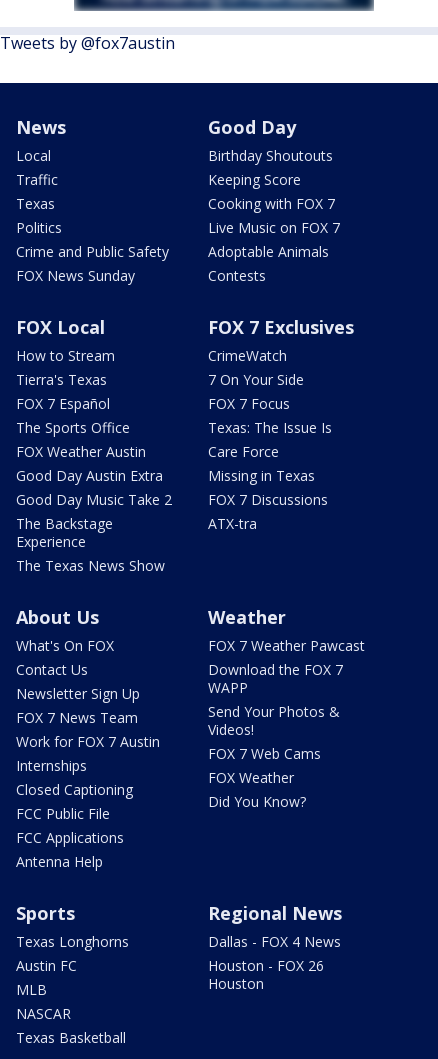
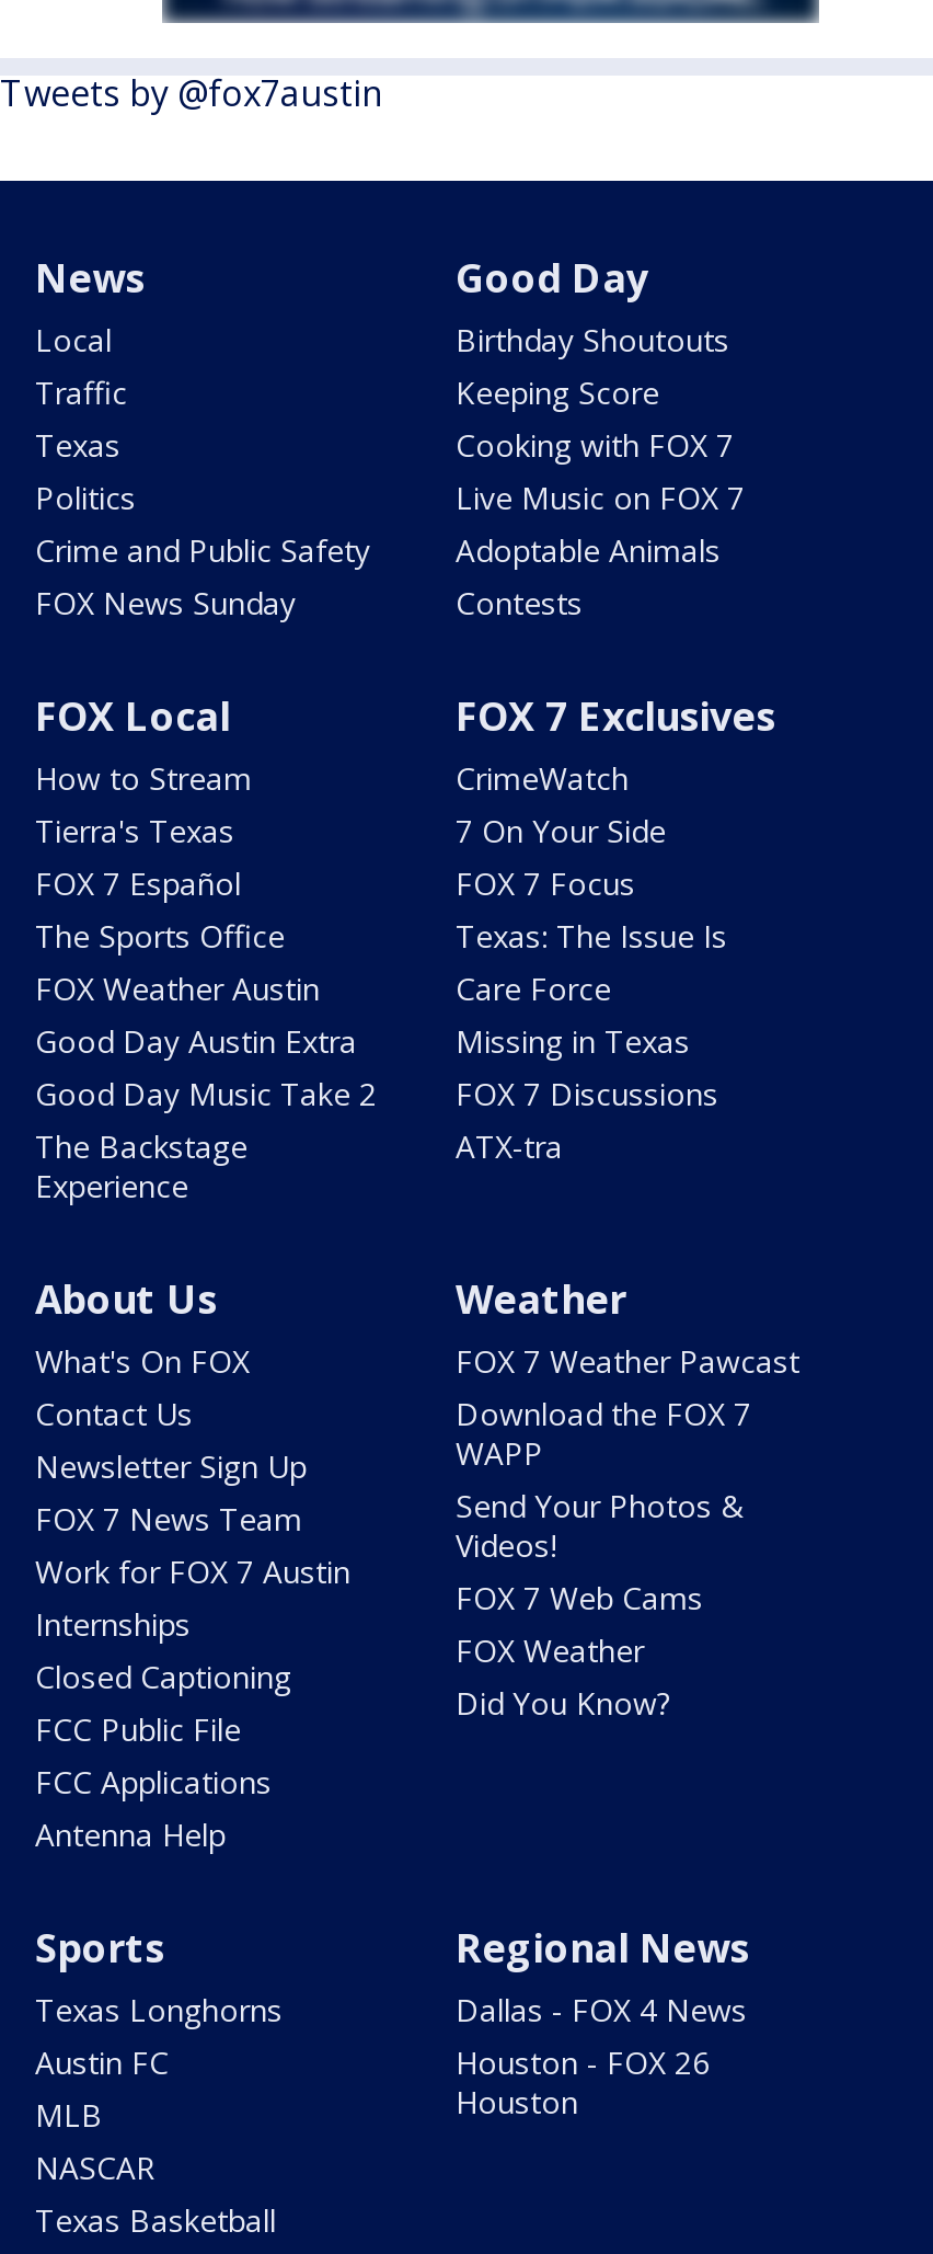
- The Texas News Show
